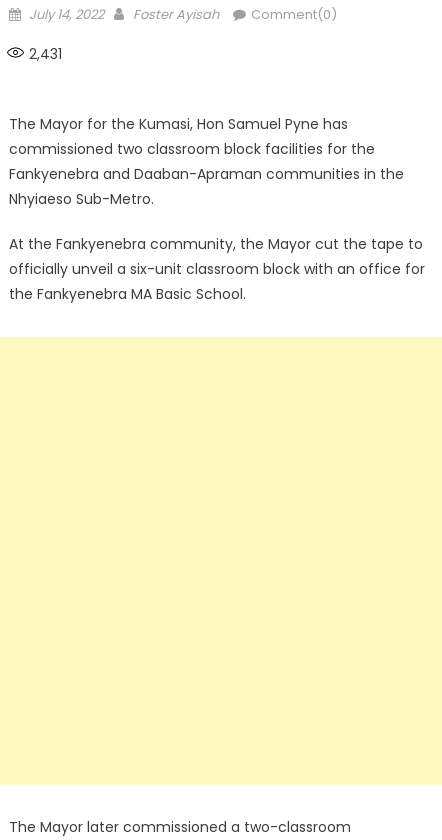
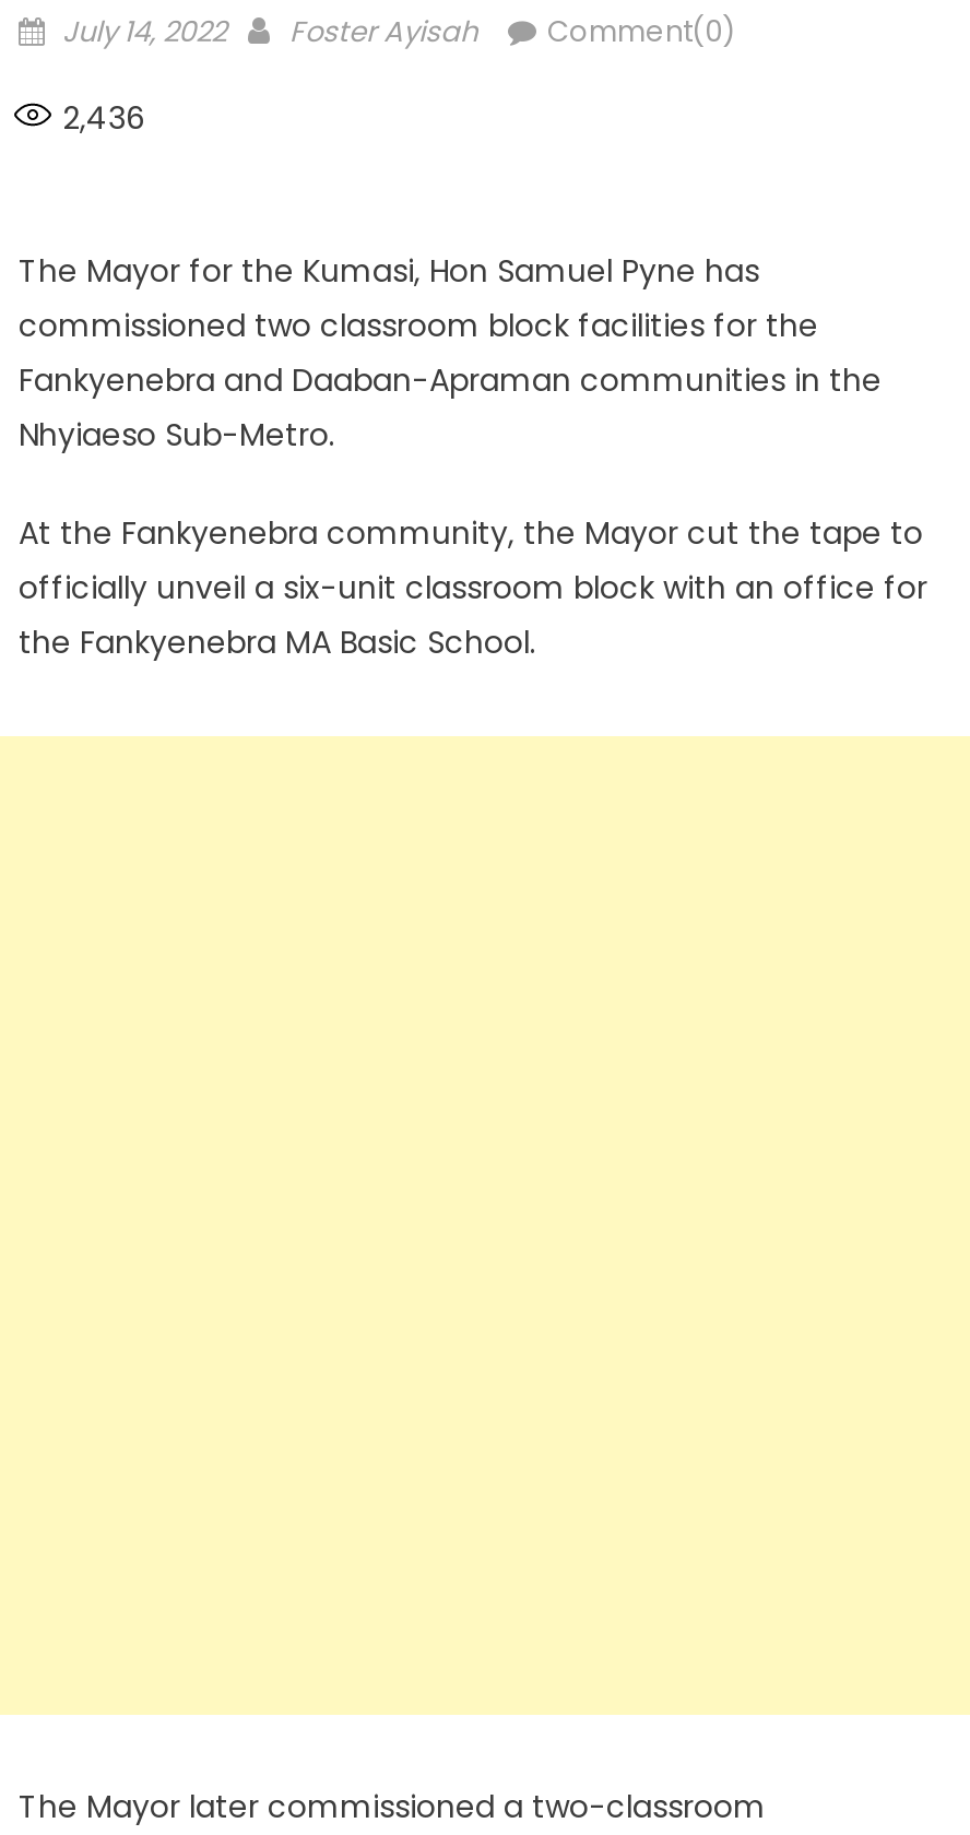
- 2,431
+ 2,436
